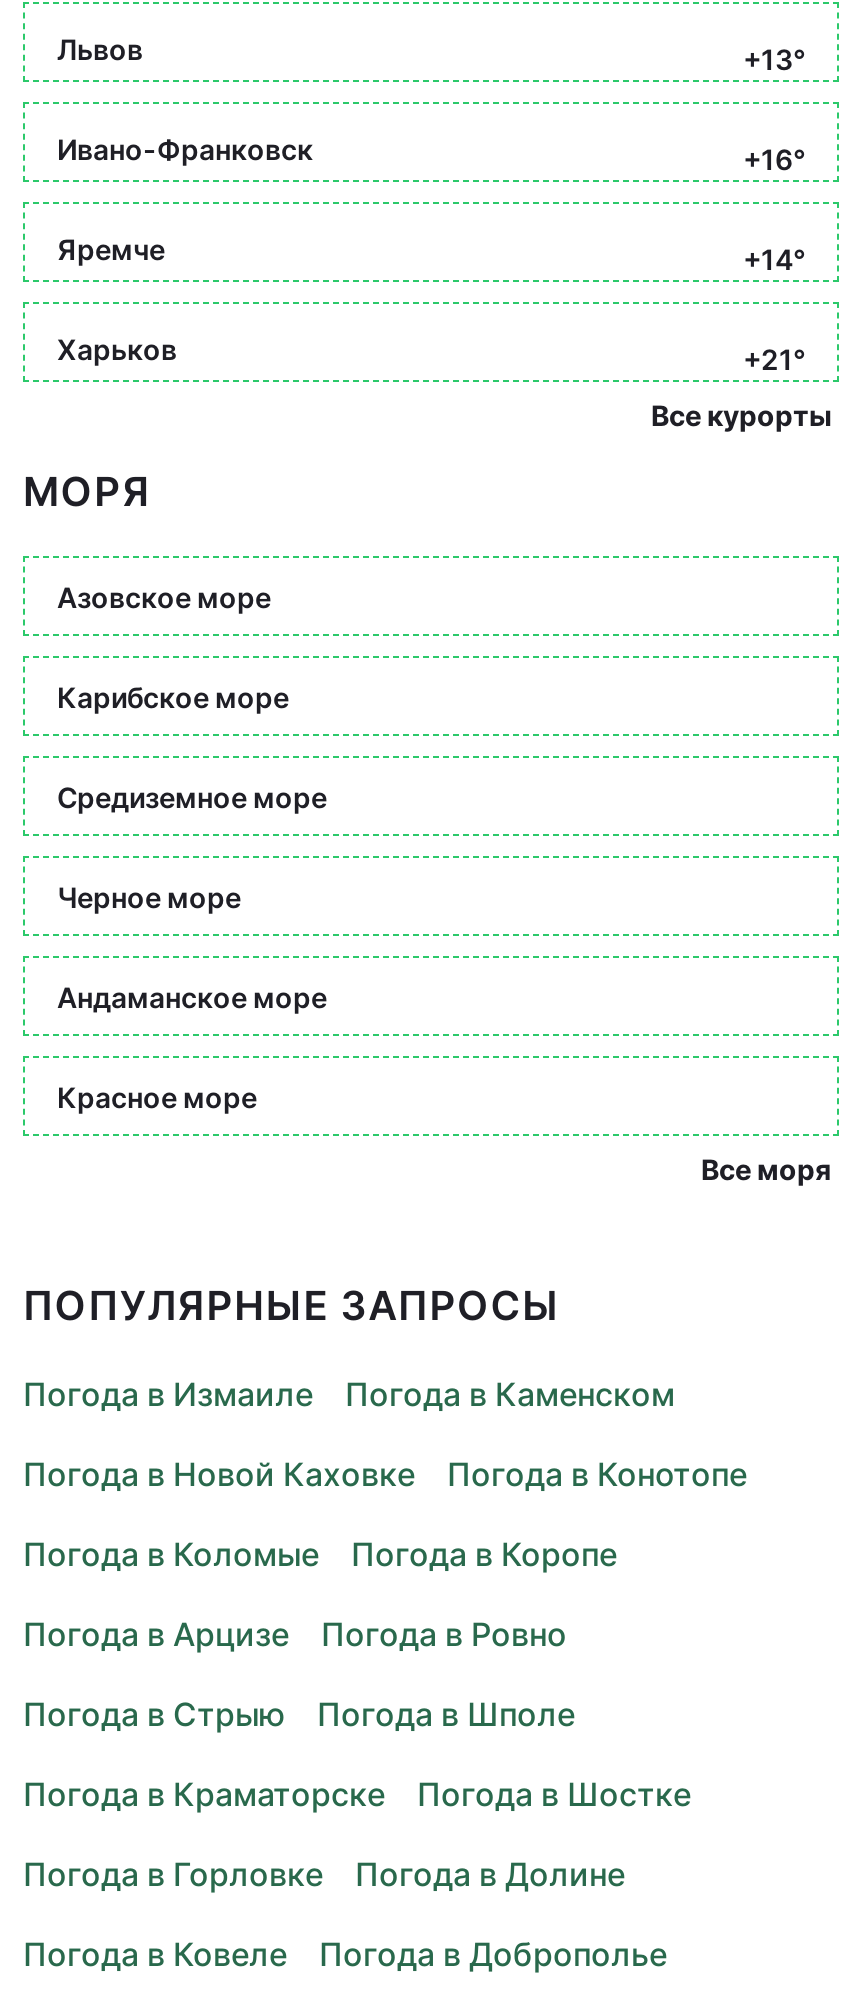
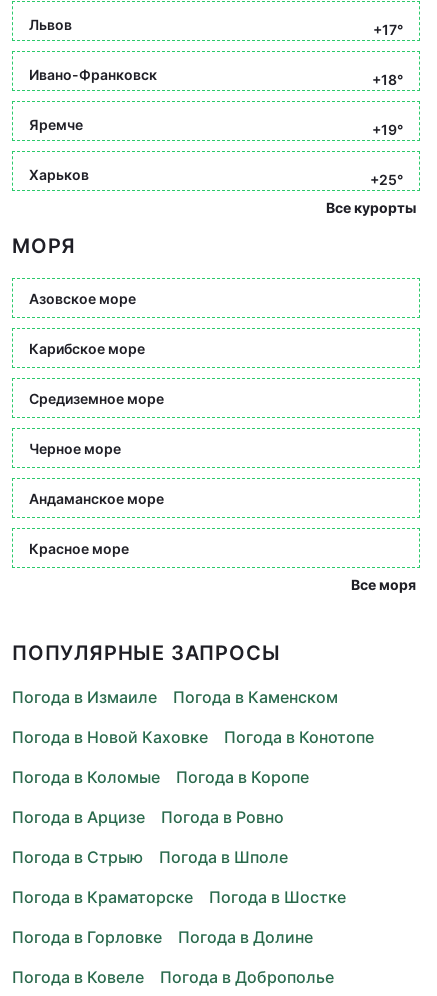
- +13°
+ +17°

- +16°
+ +18°

- +14°
+ +19°

- +21°
+ +25°
